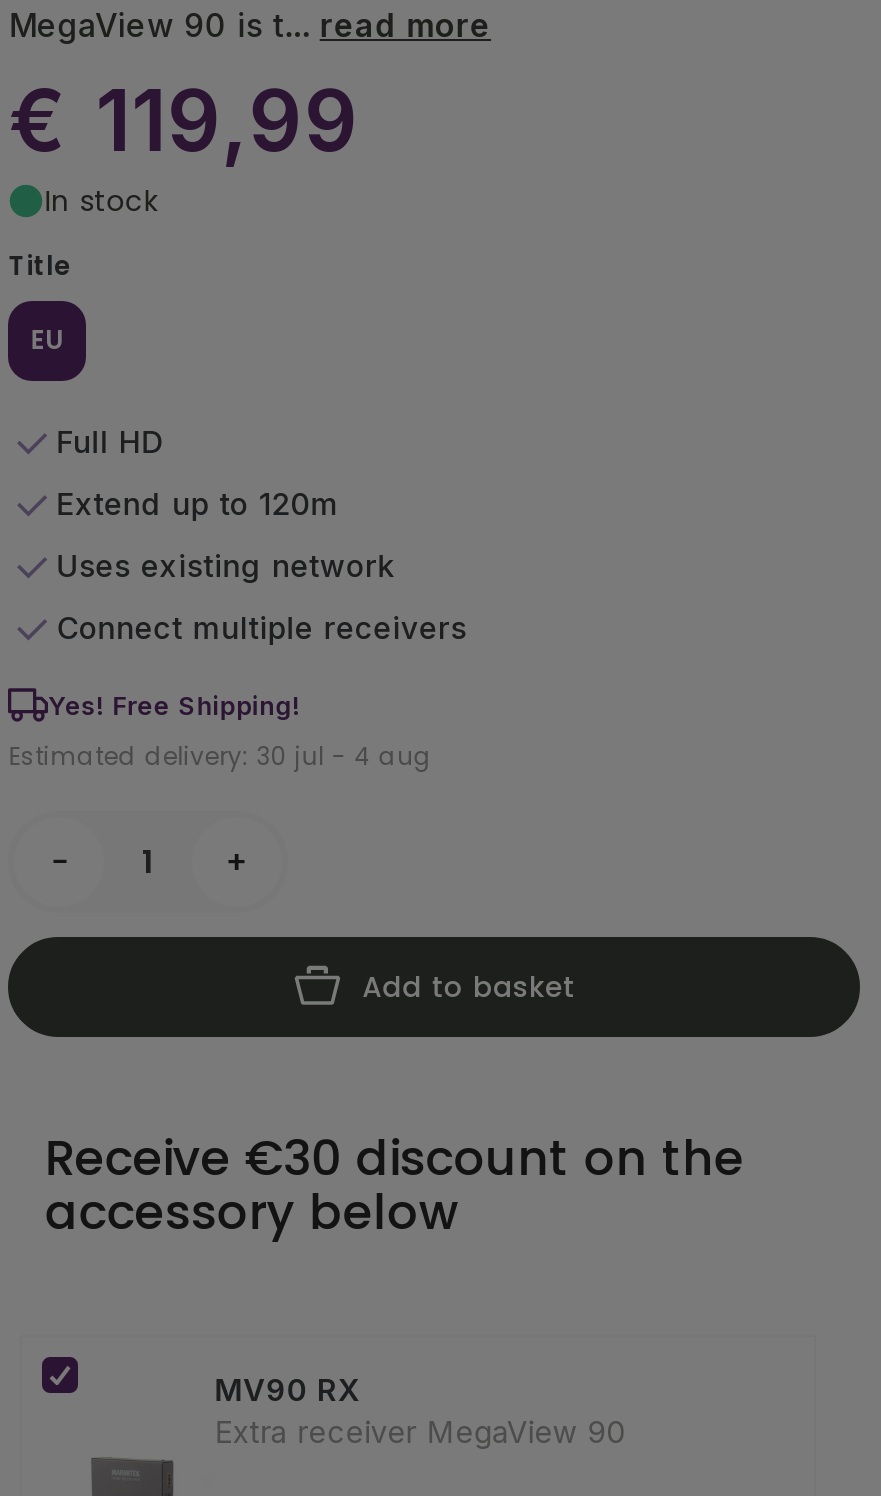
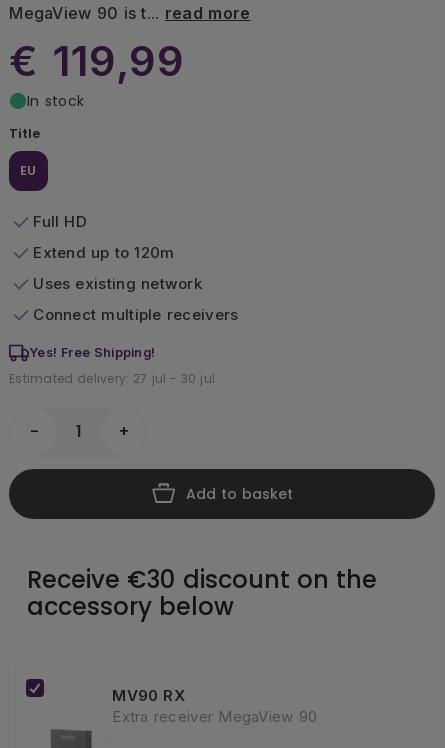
- Estimated delivery: 30 jul - 4 aug
+ Estimated delivery: 27 jul - 30 jul
